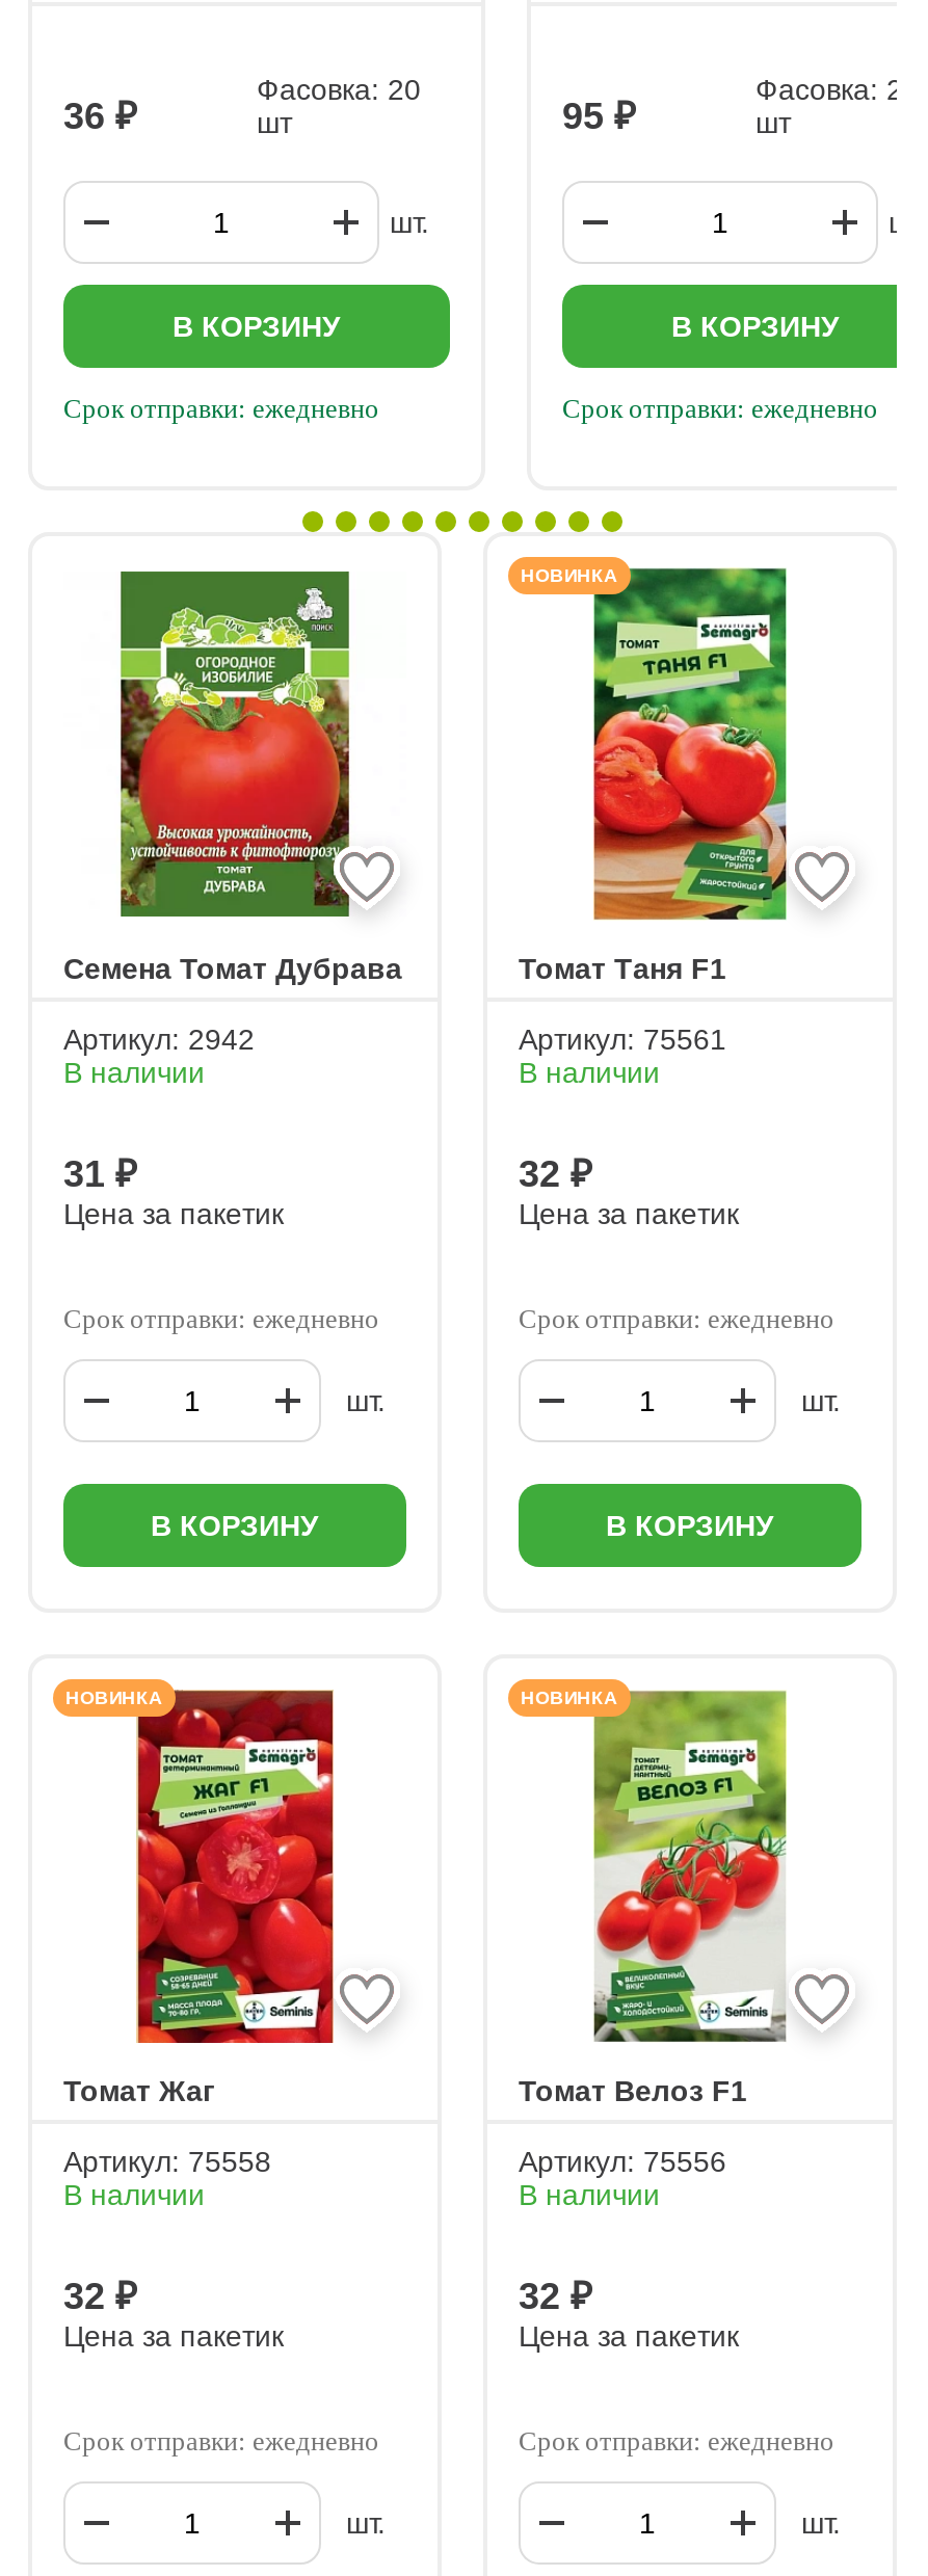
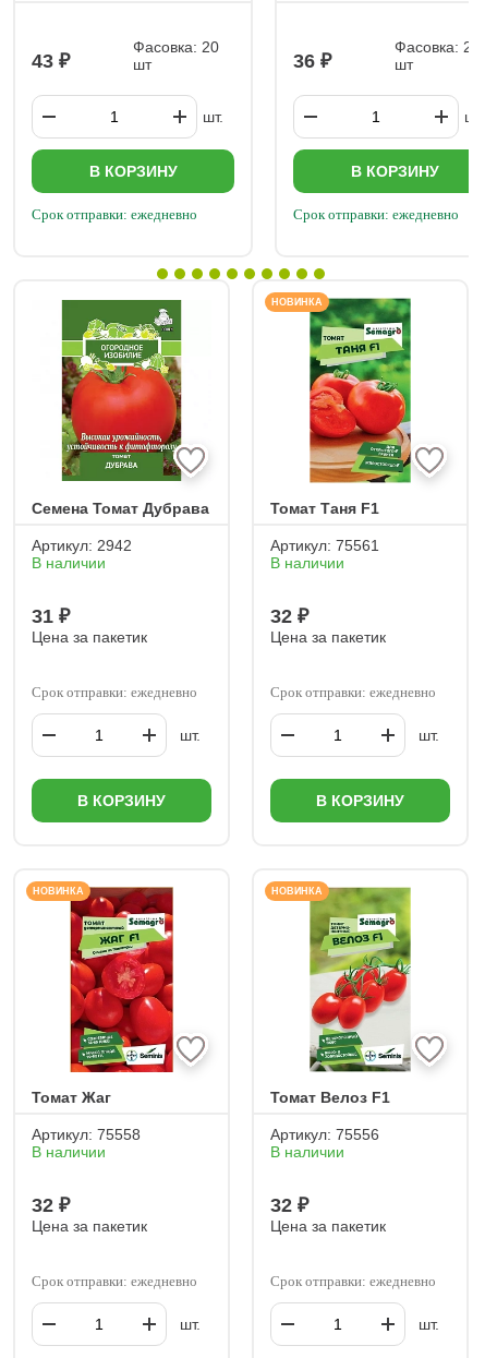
- 36
+ 43

- 95
+ 36
